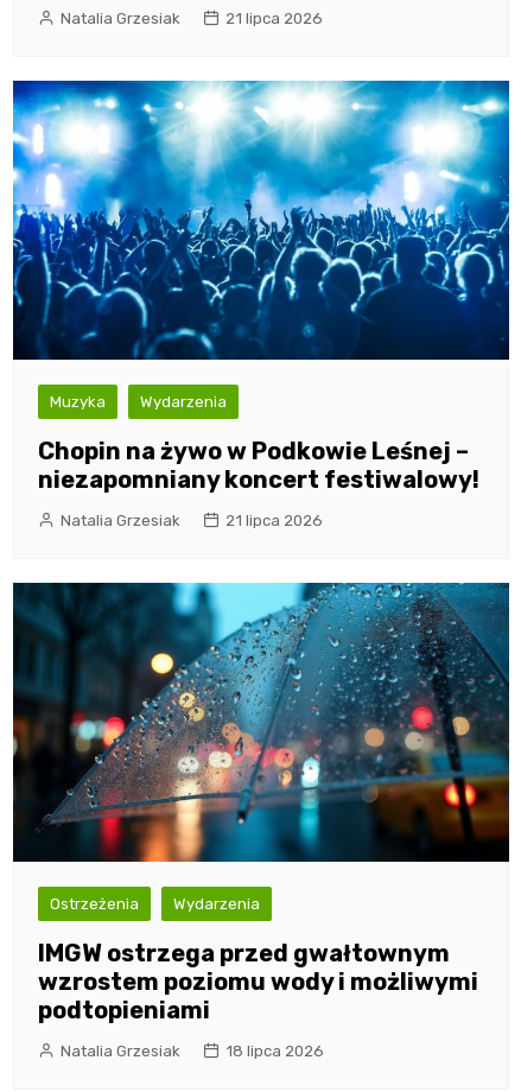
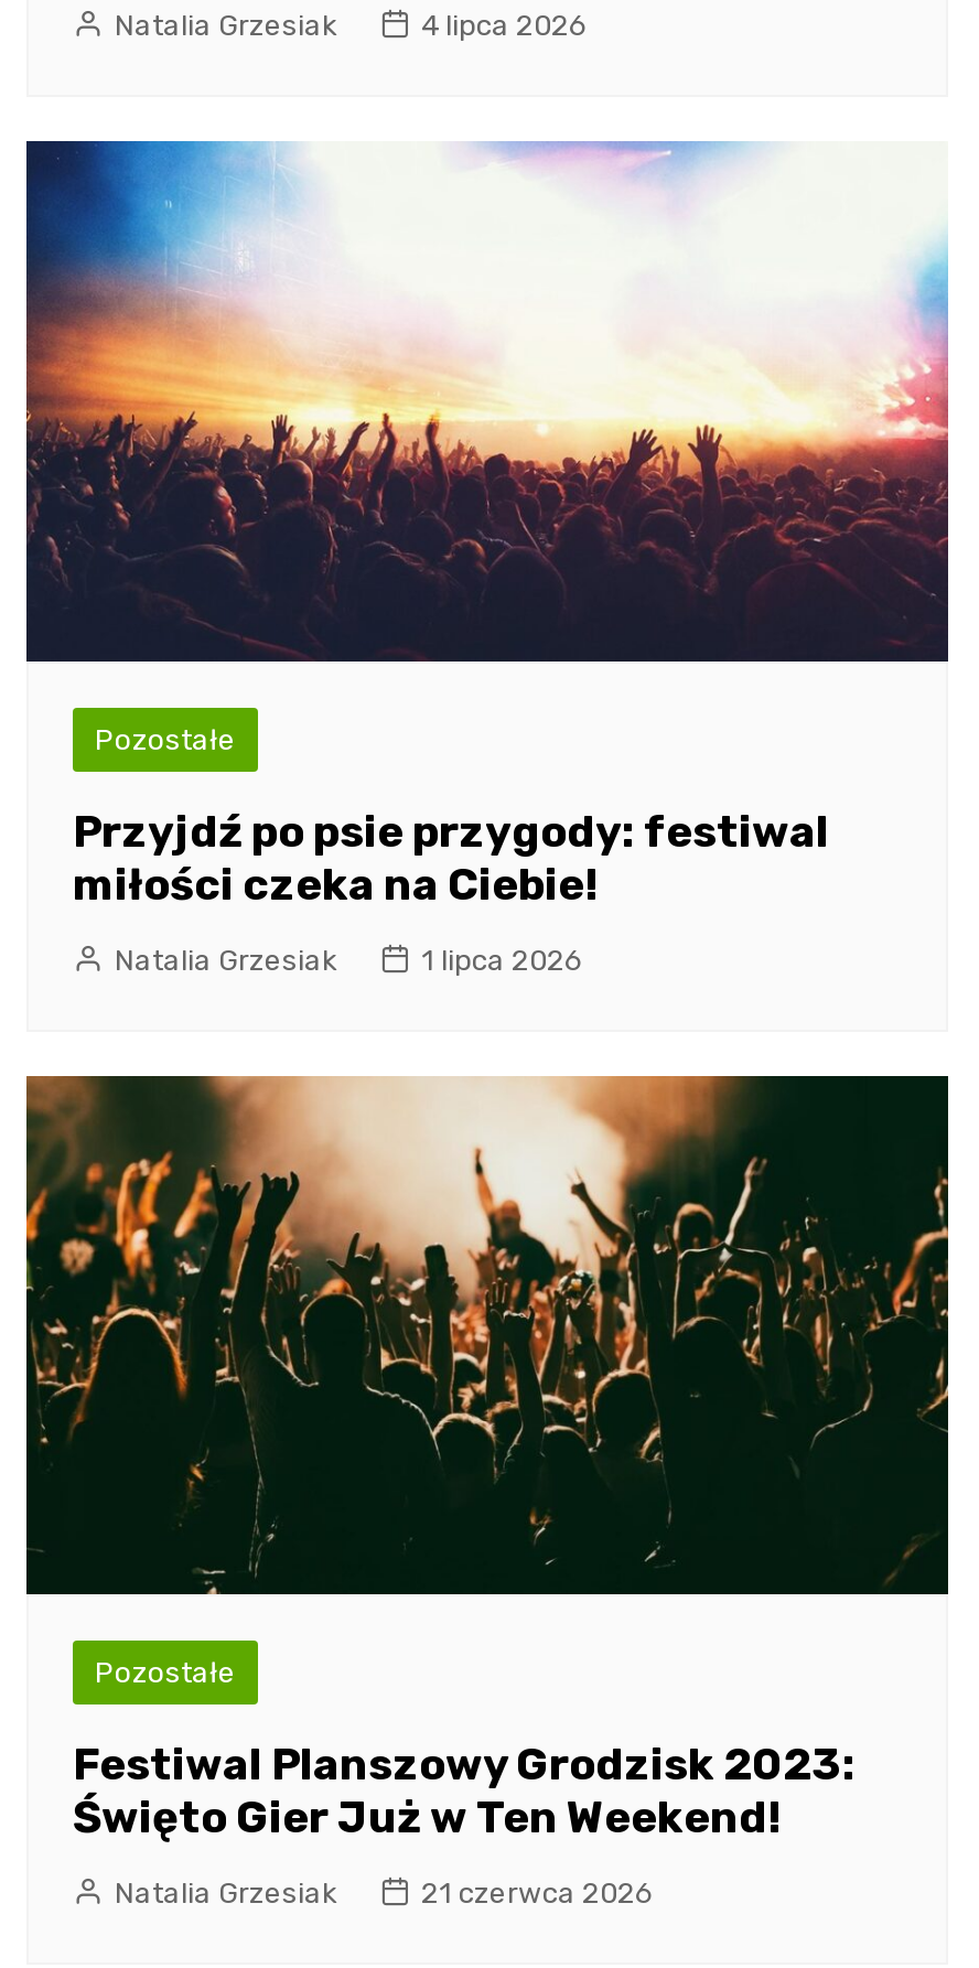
- 21 lipca 2026
+ 4 lipca 2026

- [image]
- Muzyka
- Wydarzenia
+ [image]
+ Pozostałe

- Chopin na żywo w Podkowie Leśnej –
- niezapomniany koncert festiwalowy!
+ Przyjdź po psie przygody: festiwal
+ miłości czeka na Ciebie!

- 21 lipca 2026
+ 1 lipca 2026

- [image]
- Ostrzeżenia
- Wydarzenia
+ [image]
+ Pozostałe

- IMGW ostrzega przed gwałtownym
- wzrostem poziomu wody i możliwymi
- podtopieniami
+ Festiwal Planszowy Grodzisk 2023:
+ Święto Gier Już w Ten Weekend!

- 18 lipca 2026
+ 21 czerwca 2026
